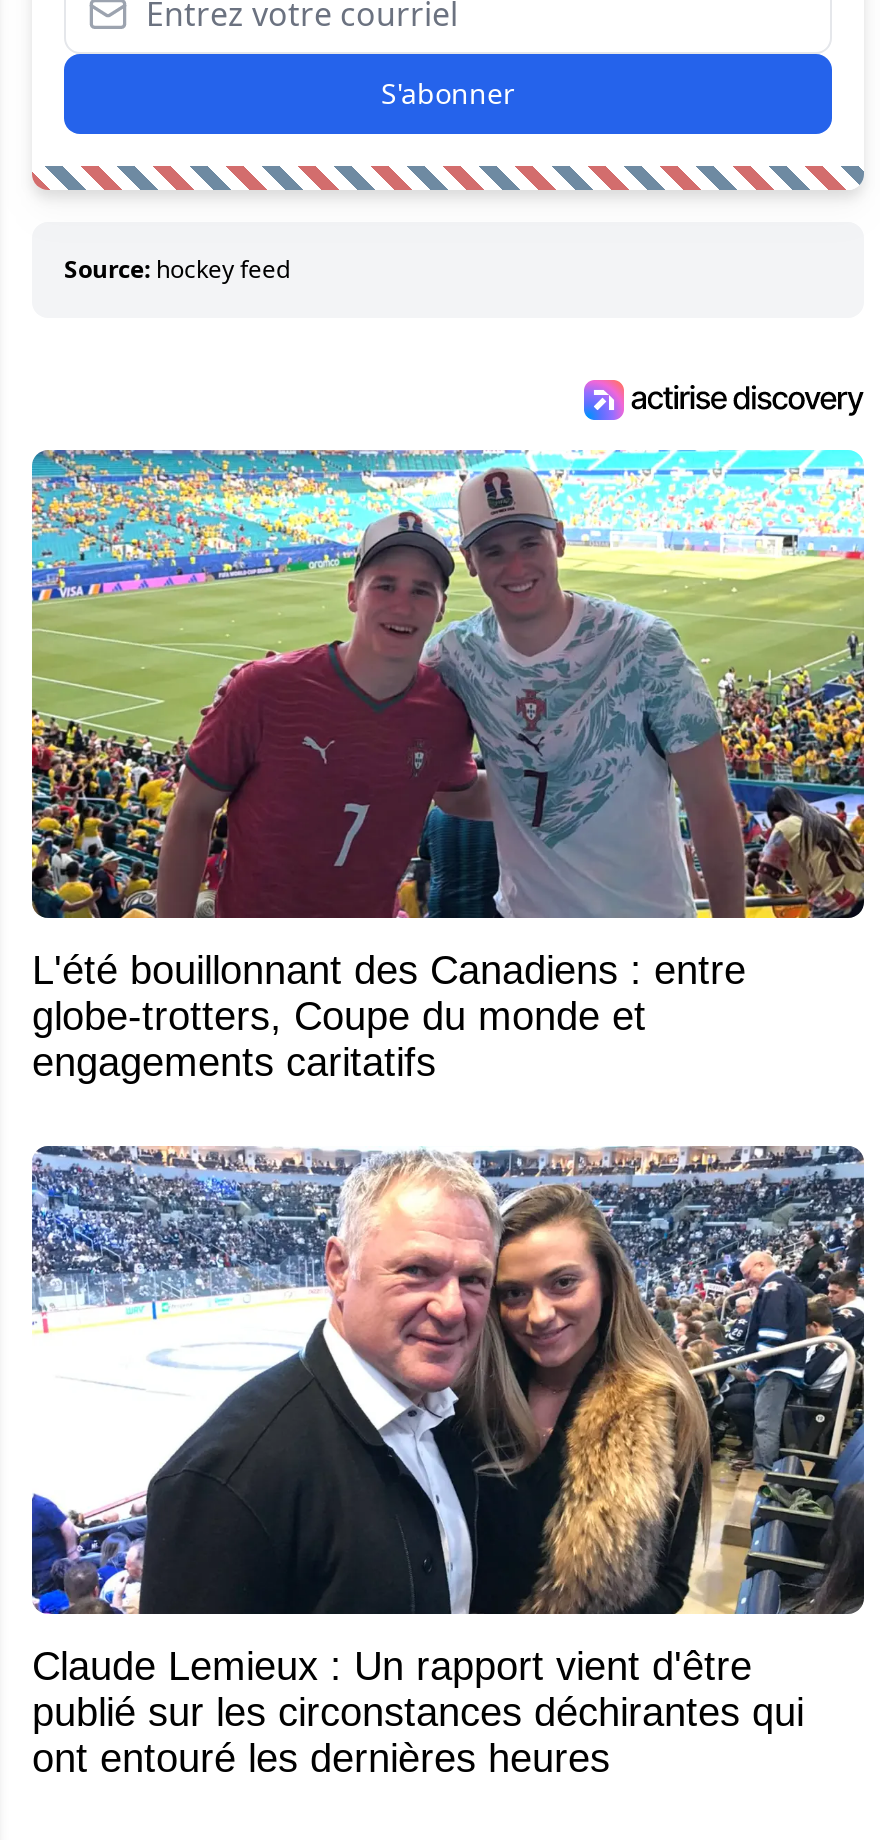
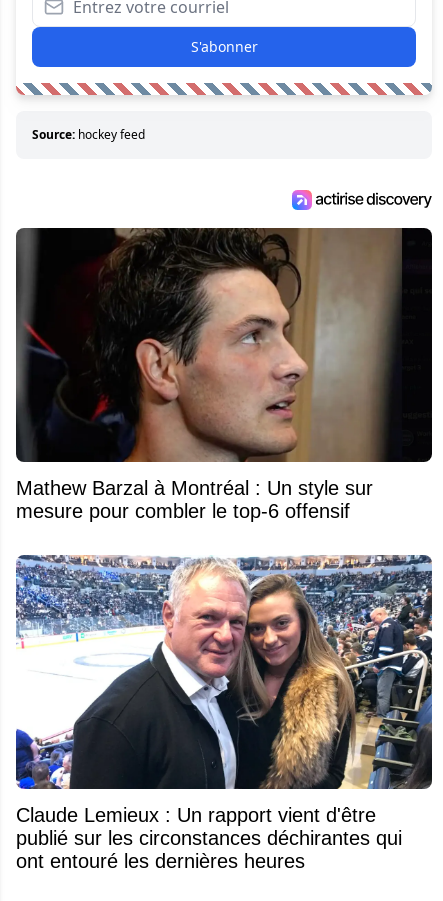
- [image]
- L'été bouillonnant des Canadiens : entre
- globe-trotters, Coupe du monde et
- engagements caritatifs
+ [image]
+ Mathew Barzal à Montréal : Un style sur
+ mesure pour combler le top-6 offensif
